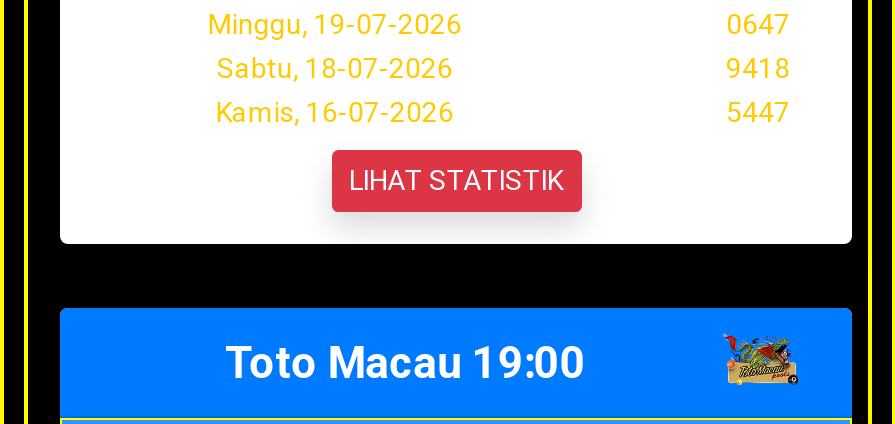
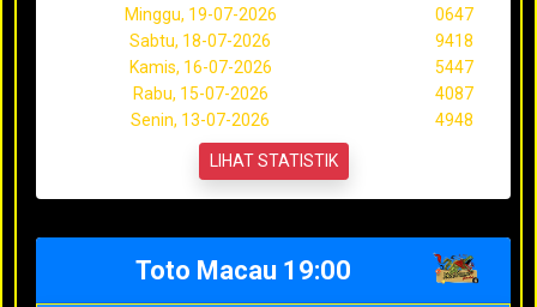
+ Rabu, 15-07-2026
+ 4087
+ Senin, 13-07-2026
+ 4948
